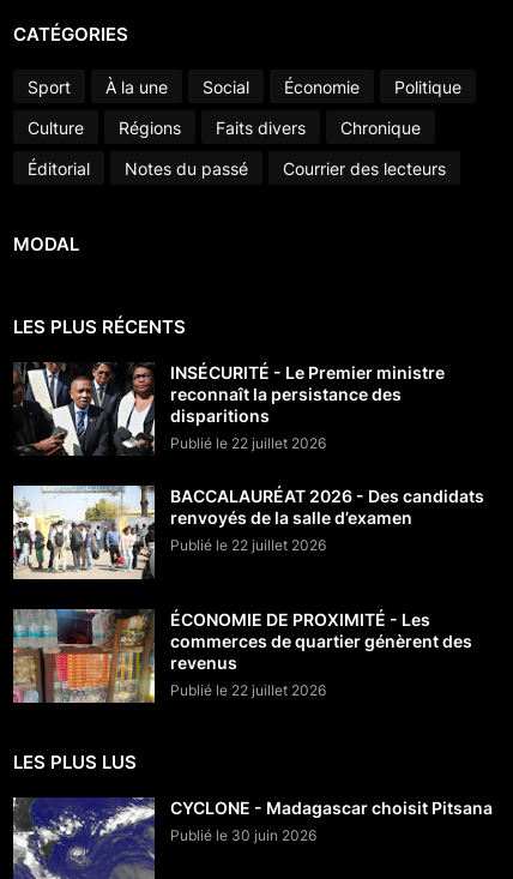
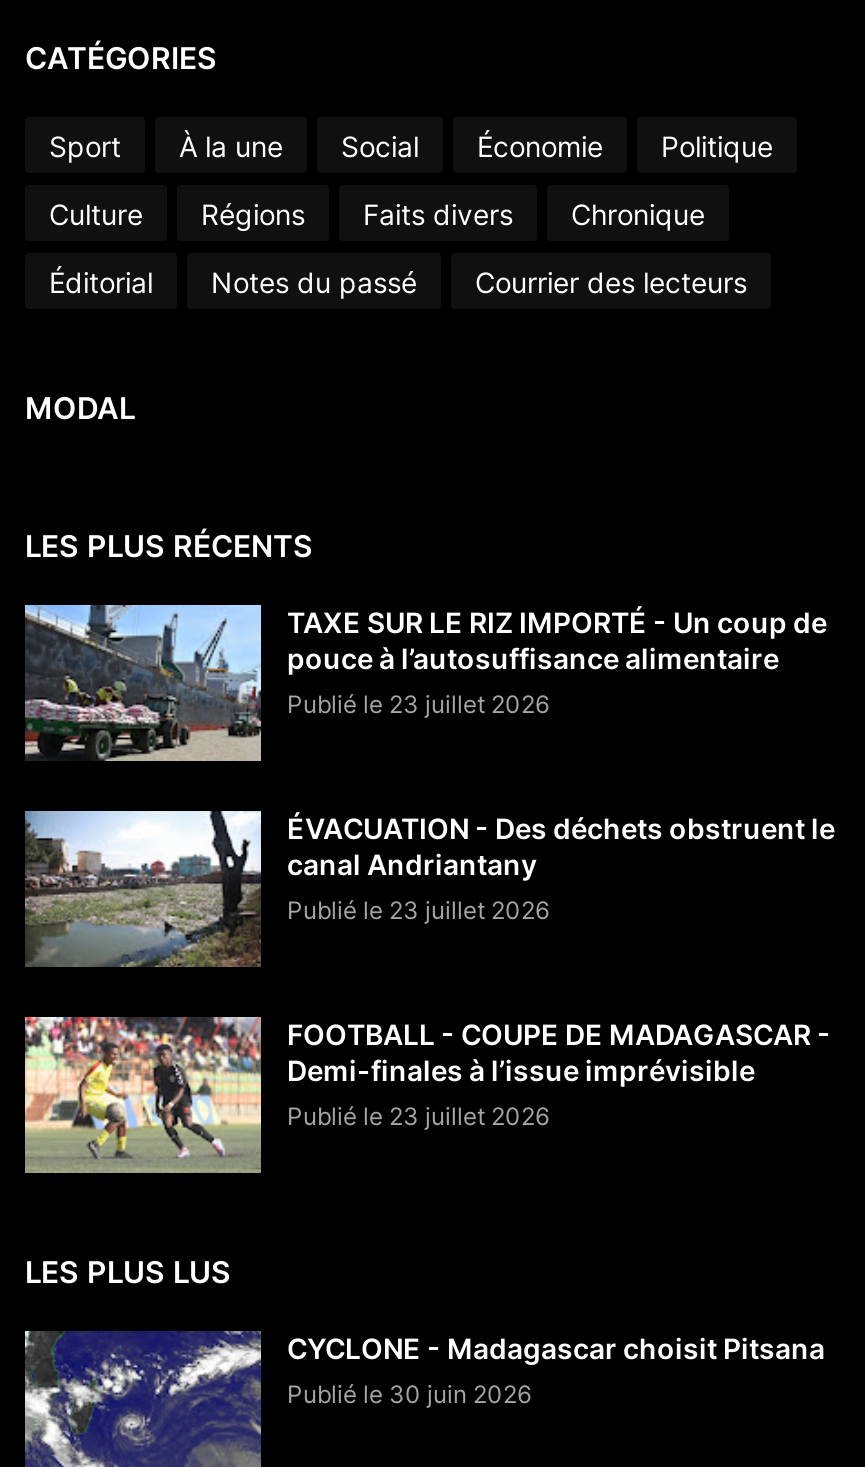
- [image]
- INSÉCURITÉ - Le Premier ministre
- reconnaît la persistance des
- disparitions
- Publié le 22 juillet 2026
+ [image]
+ TAXE SUR LE RIZ IMPORTÉ - Un coup de
+ pouce à l’autosuffisance alimentaire
+ Publié le 23 juillet 2026

- [image]
- BACCALAURÉAT 2026 - Des candidats
- renvoyés de la salle d’examen
- Publié le 22 juillet 2026
+ [image]
+ ÉVACUATION - Des déchets obstruent le
+ canal Andriantany
+ Publié le 23 juillet 2026

- [image]
- ÉCONOMIE DE PROXIMITÉ - Les
- commerces de quartier génèrent des
- revenus
- Publié le 22 juillet 2026
+ [image]
+ FOOTBALL - COUPE DE MADAGASCAR -
+ Demi-finales à l’issue imprévisible
+ Publié le 23 juillet 2026
